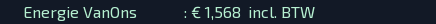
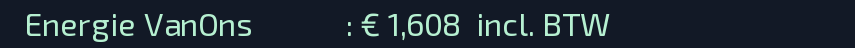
- : € 1,568 incl. BTW
+ : € 1,608 incl. BTW
